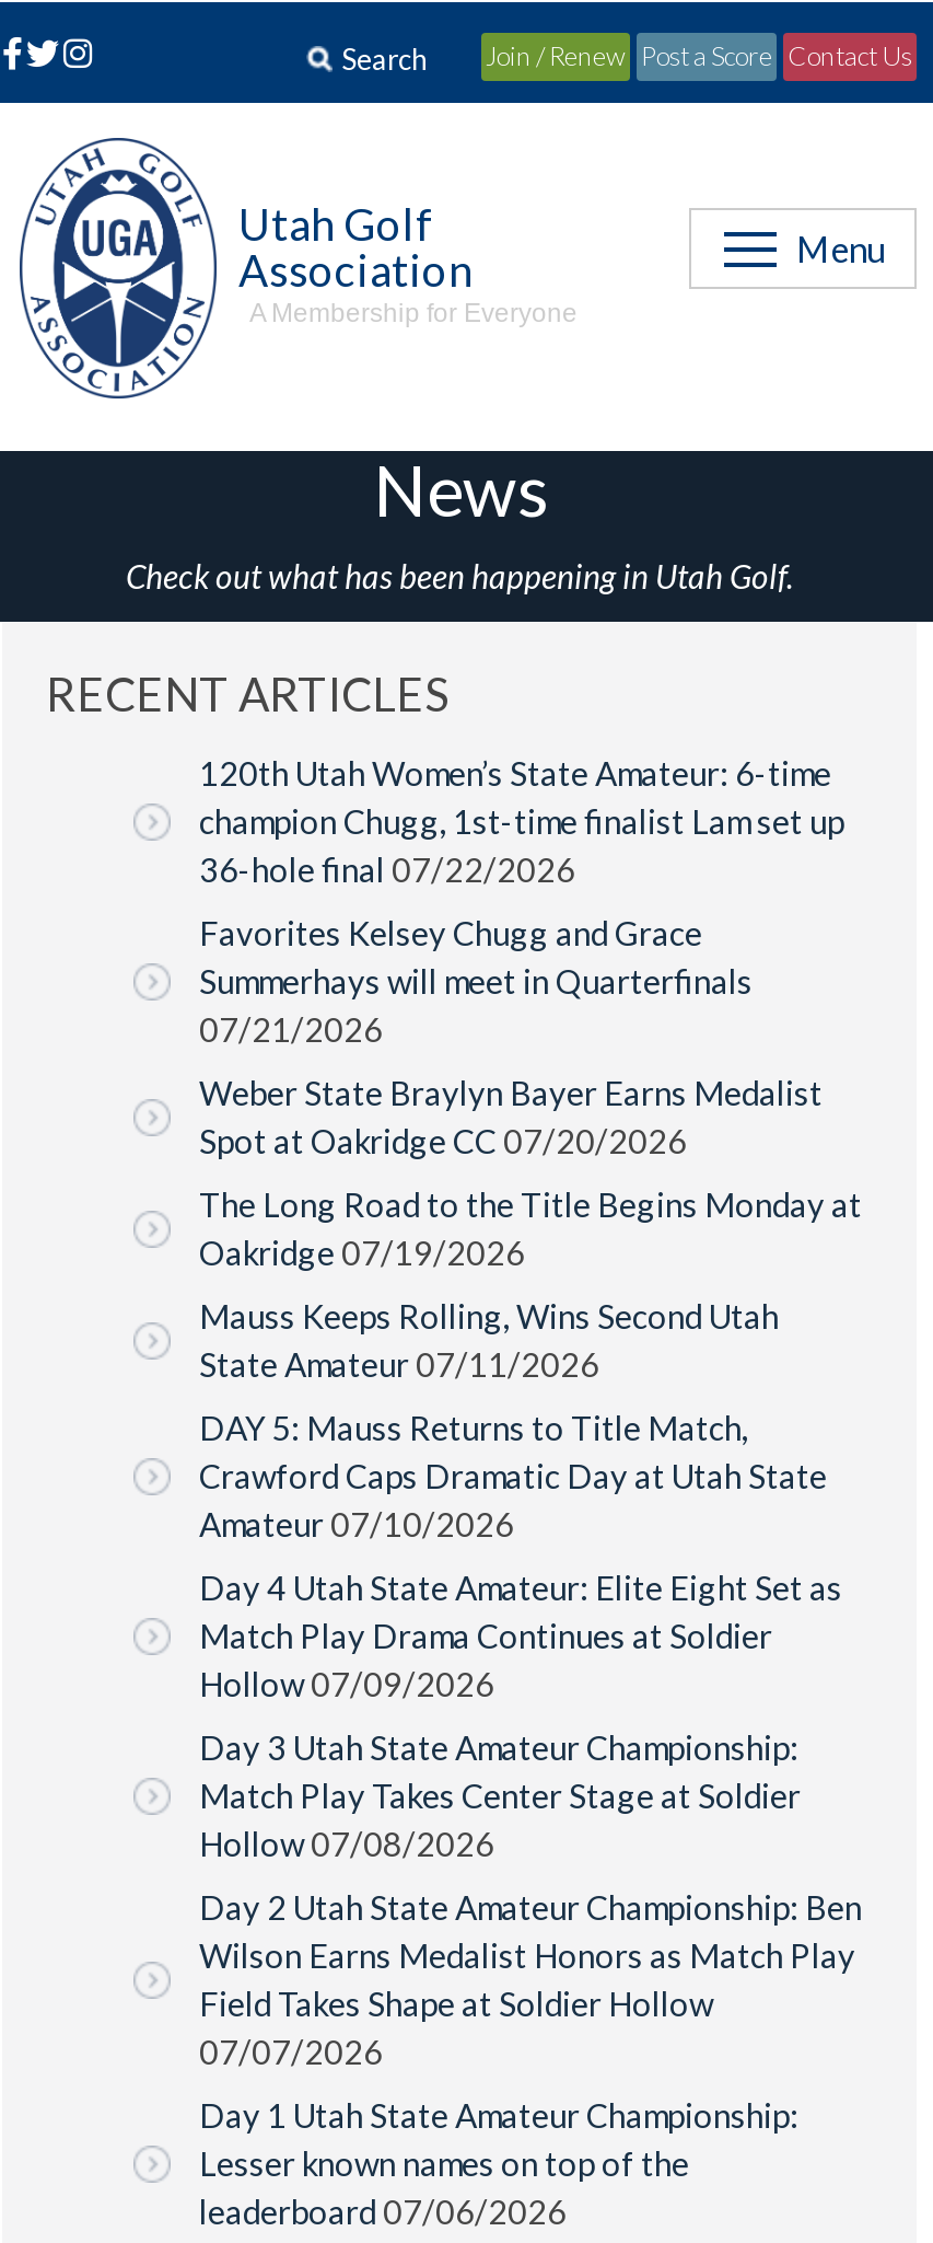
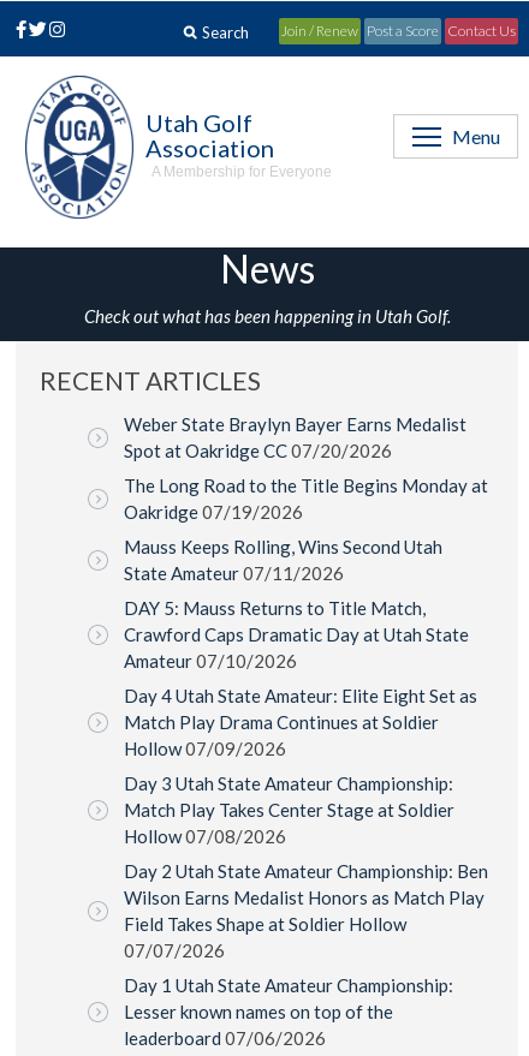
- 120th Utah Women’s State Amateur: 6-time
- champion Chugg, 1st-time finalist Lam set up
- 36-hole final 07/22/2026
- Favorites Kelsey Chugg and Grace
- Summerhays will meet in Quarterfinals
- 07/21/2026
